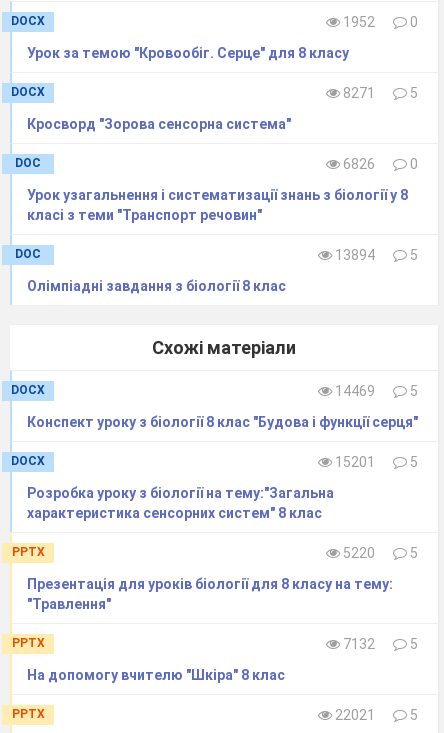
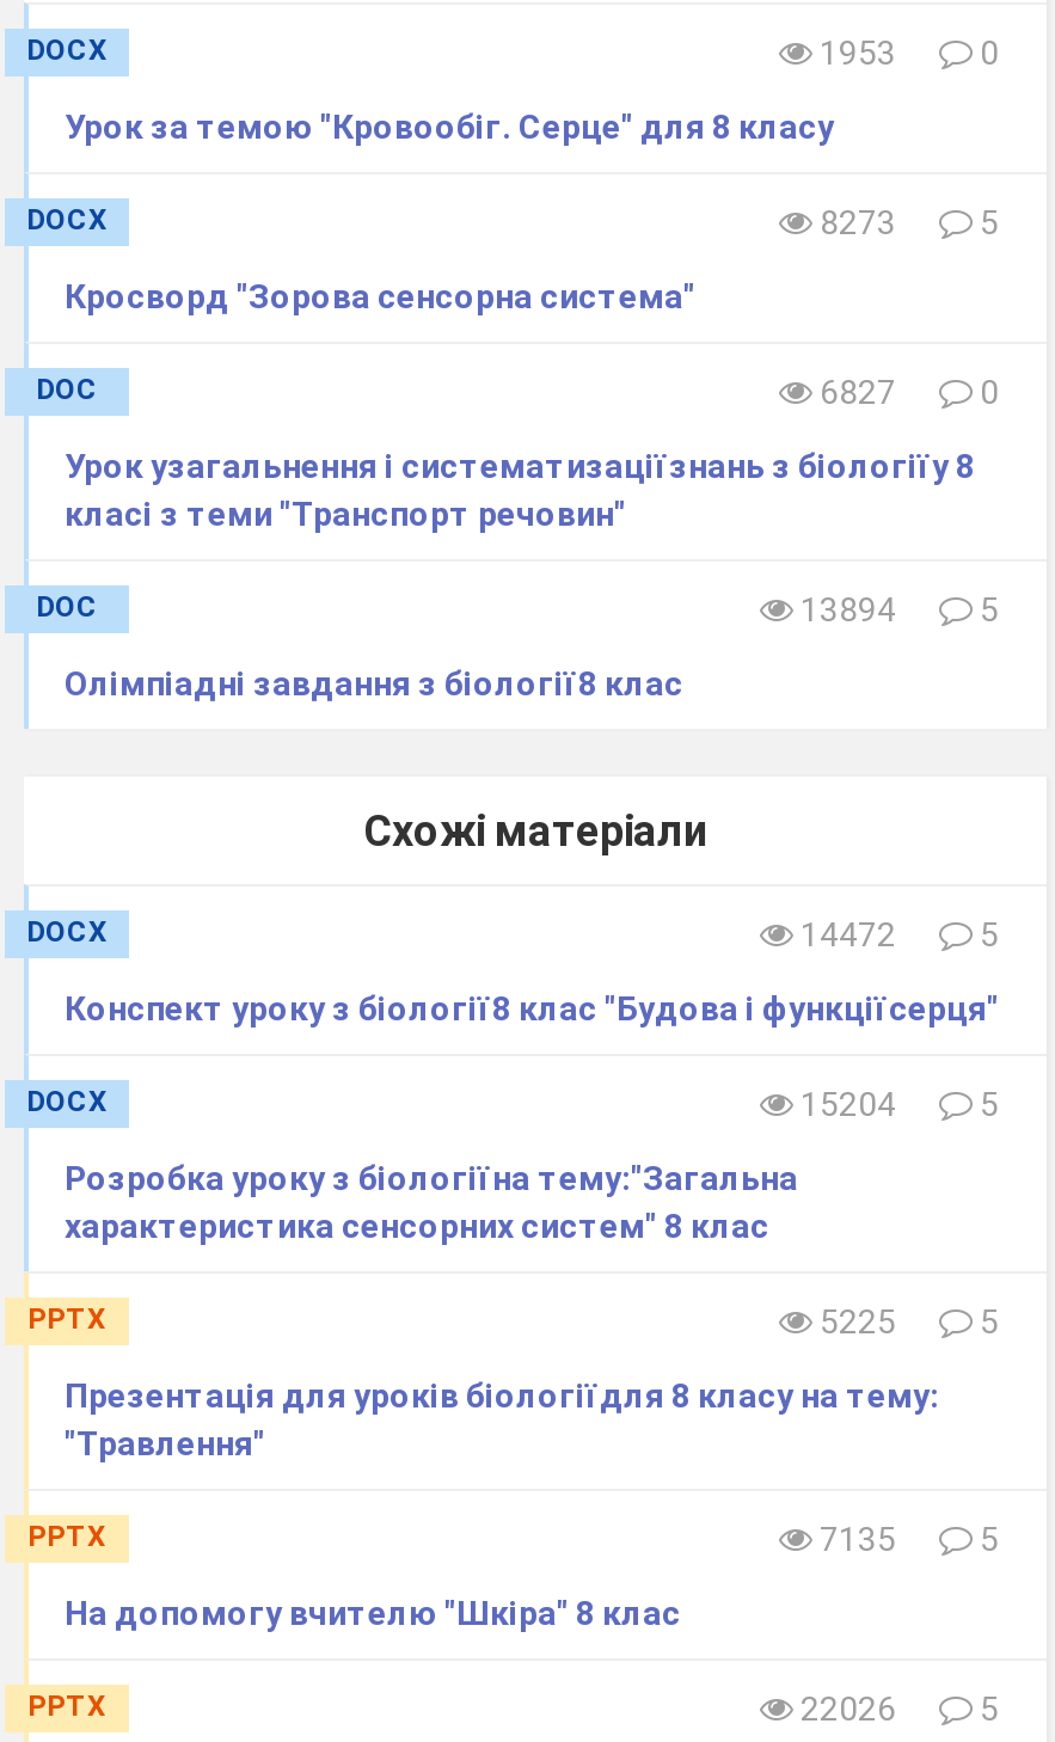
- 1952 0
+ 1953 0

- 8271 5
+ 8273 5

- 6826 0
+ 6827 0

- 14469 5
+ 14472 5

- 15201 5
+ 15204 5

- 5220 5
+ 5225 5

- 7132 5
+ 7135 5

- 22021 5
+ 22026 5
